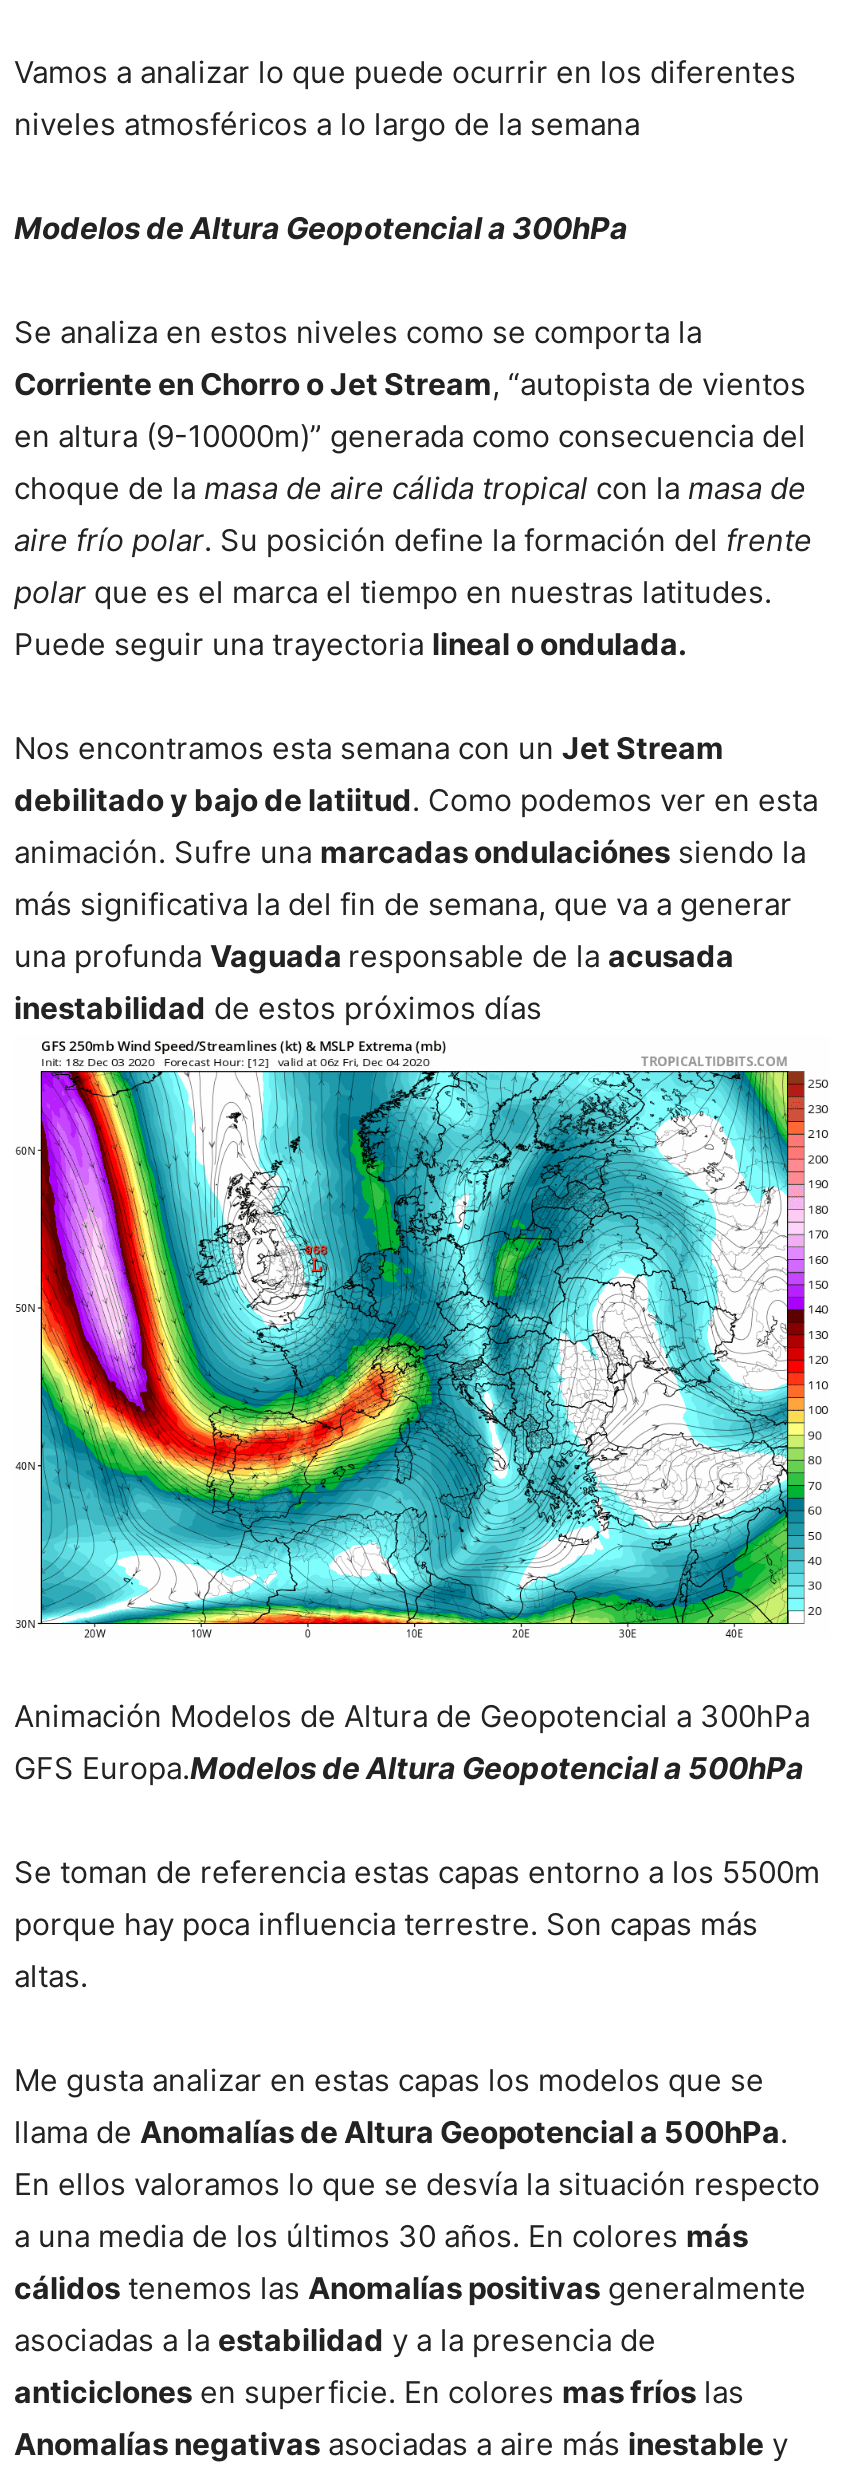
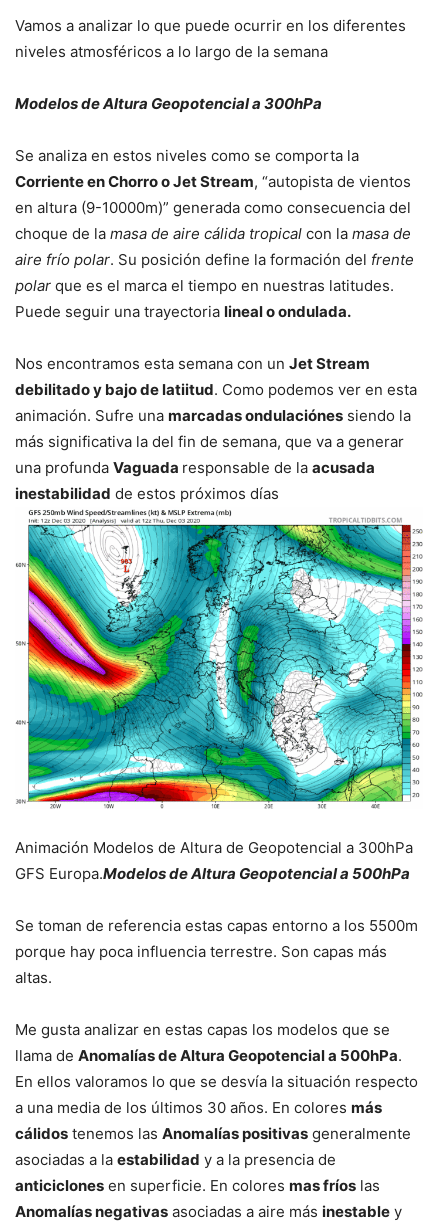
- [image]
+ [image]
